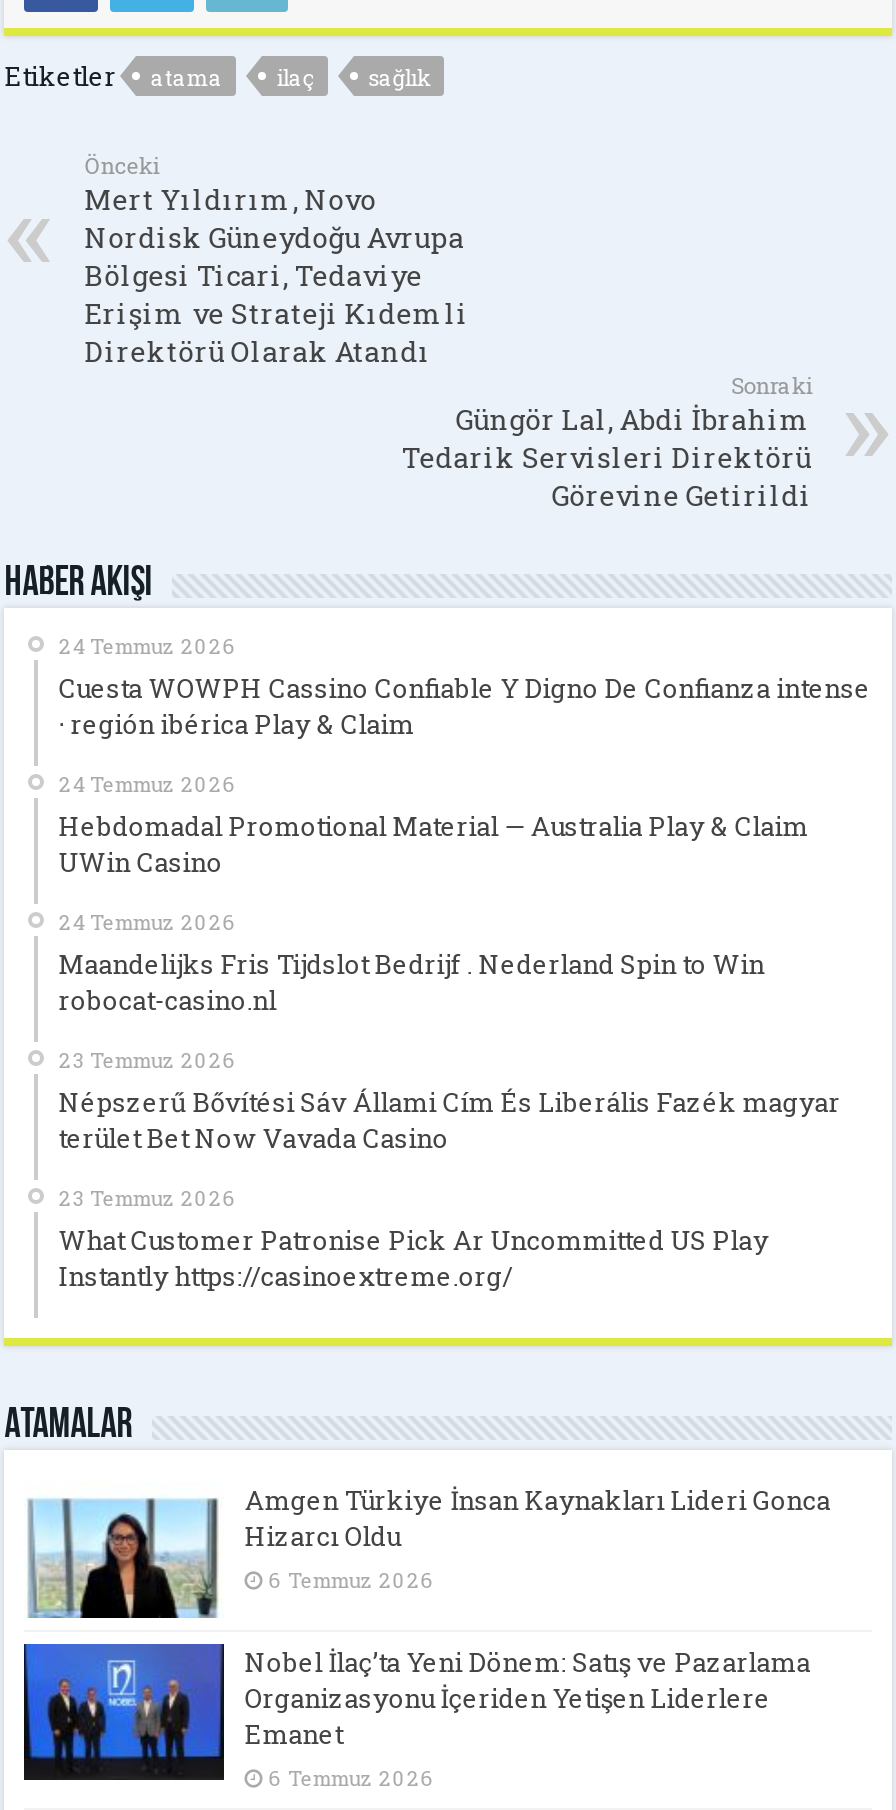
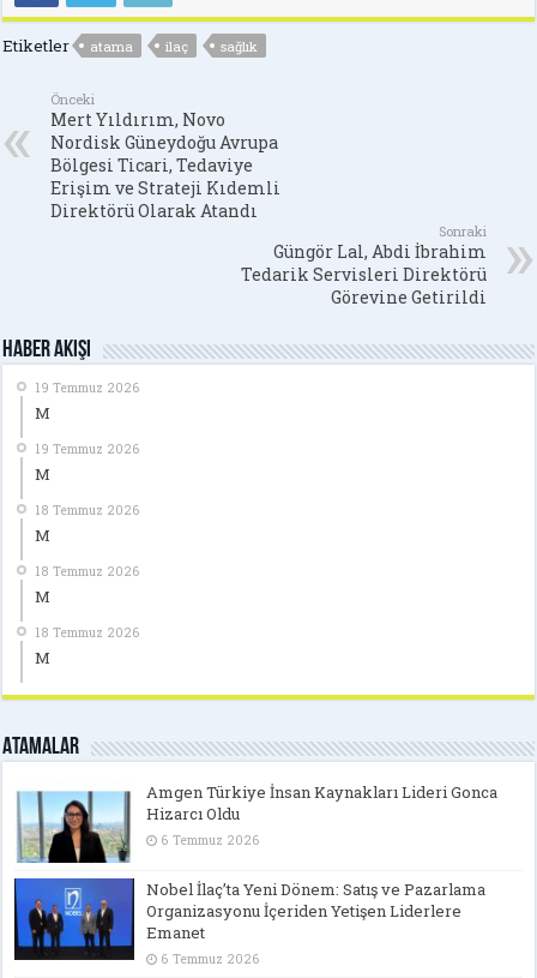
- 24 Temmuz 2026
- Cuesta WOWPH Cassino Confiable Y Digno De Confianza intense
- · región ibérica Play & Claim
+ 19 Temmuz 2026
+ M

- 24 Temmuz 2026
- Hebdomadal Promotional Material — Australia Play & Claim
- UWin Casino
+ 19 Temmuz 2026
+ M

- 24 Temmuz 2026
- Maandelijks Fris Tijdslot Bedrijf . Nederland Spin to Win
- robocat-casino.nl
+ 18 Temmuz 2026
+ M

- 23 Temmuz 2026
- Népszerű Bővítési Sáv Állami Cím És Liberális Fazék magyar
- terület Bet Now Vavada Casino
+ 18 Temmuz 2026
+ M

- 23 Temmuz 2026
- What Customer Patronise Pick Ar Uncommitted US Play
- Instantly https://casinoextreme.org/
+ 18 Temmuz 2026
+ M
